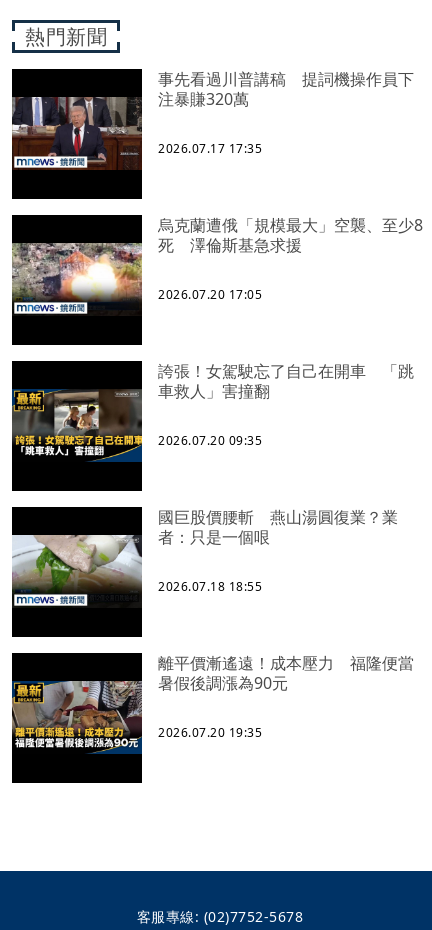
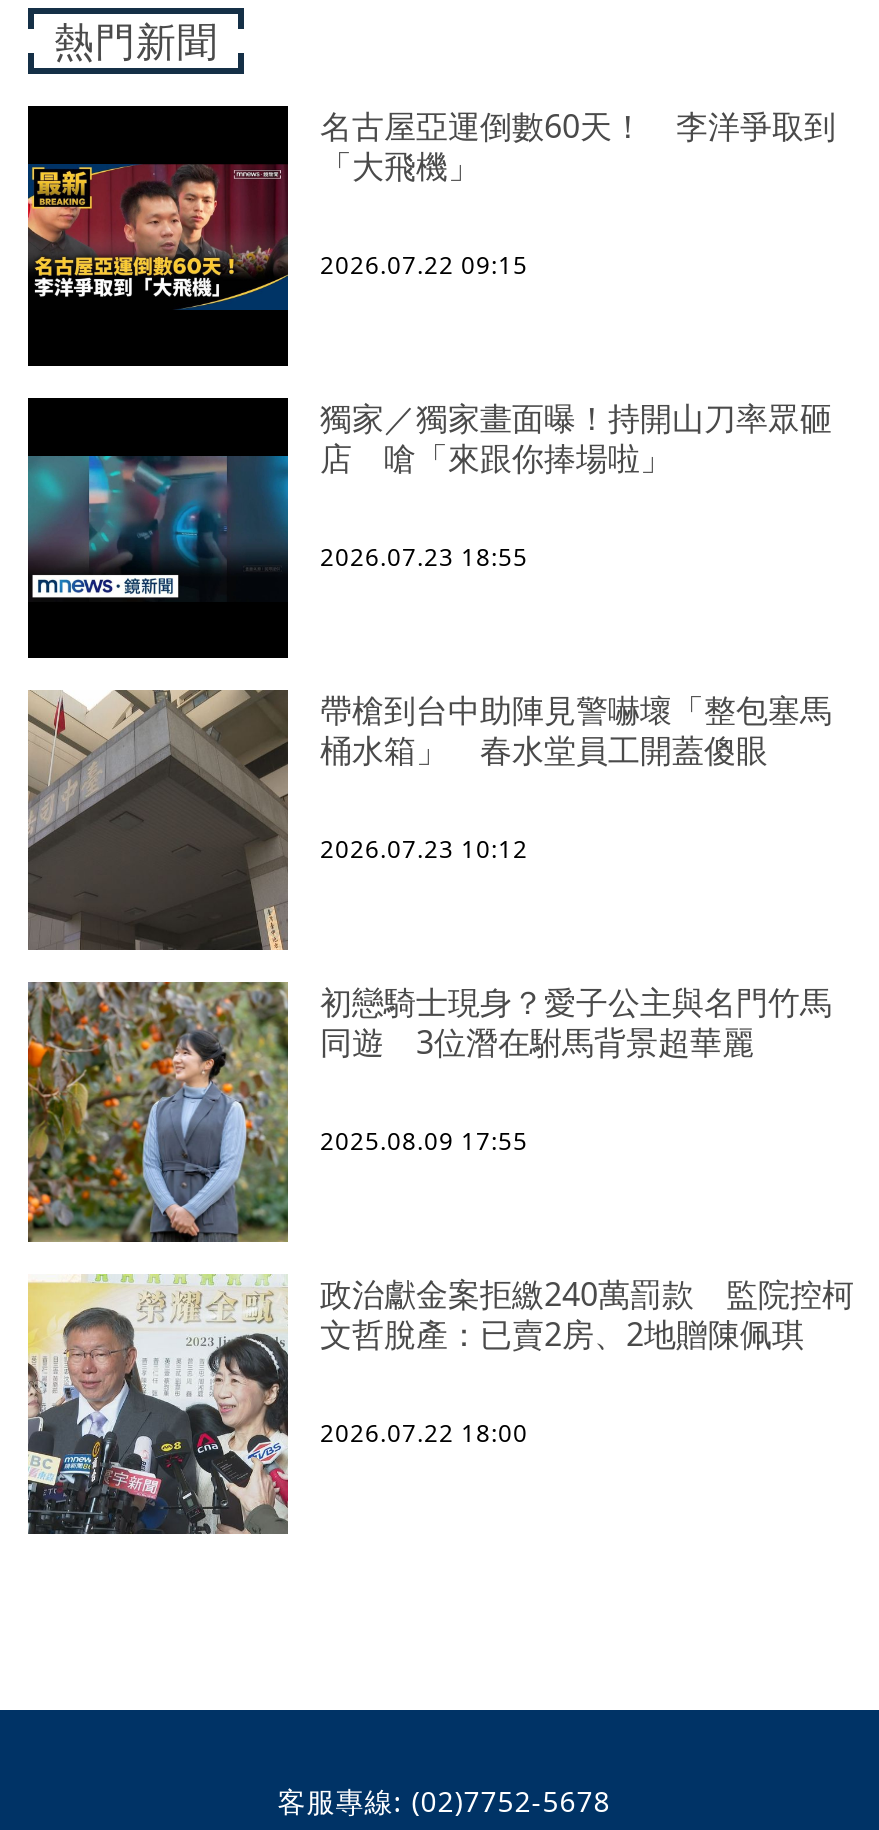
- [image]
- 事先看過川普講稿 提詞機操作員下
- 注暴賺320萬
+ [image]
+ 名古屋亞運倒數60天！ 李洋爭取到
+ 「大飛機」

- 2026.07.17 17:35
+ 2026.07.22 09:15

- [image]
- 烏克蘭遭俄「規模最大」空襲、至少8
- 死 澤倫斯基急求援
+ [image]
+ 獨家／獨家畫面曝！持開山刀率眾砸
+ 店 嗆「來跟你捧場啦」

- 2026.07.20 17:05
+ 2026.07.23 18:55

- [image]
- 誇張！女駕駛忘了自己在開車 「跳
- 車救人」害撞翻
+ [image]
+ 帶槍到台中助陣見警嚇壞「整包塞馬
+ 桶水箱」 春水堂員工開蓋傻眼

- 2026.07.20 09:35
+ 2026.07.23 10:12

- [image]
- 國巨股價腰斬 燕山湯圓復業？業
- 者：只是一個哏
+ [image]
+ 初戀騎士現身？愛子公主與名門竹馬
+ 同遊 3位潛在駙馬背景超華麗

- 2026.07.18 18:55
+ 2025.08.09 17:55

- [image]
- 離平價漸遙遠！成本壓力 福隆便當
- 暑假後調漲為90元
+ [image]
+ 政治獻金案拒繳240萬罰款 監院控柯
+ 文哲脫產：已賣2房、2地贈陳佩琪

- 2026.07.20 19:35
+ 2026.07.22 18:00
